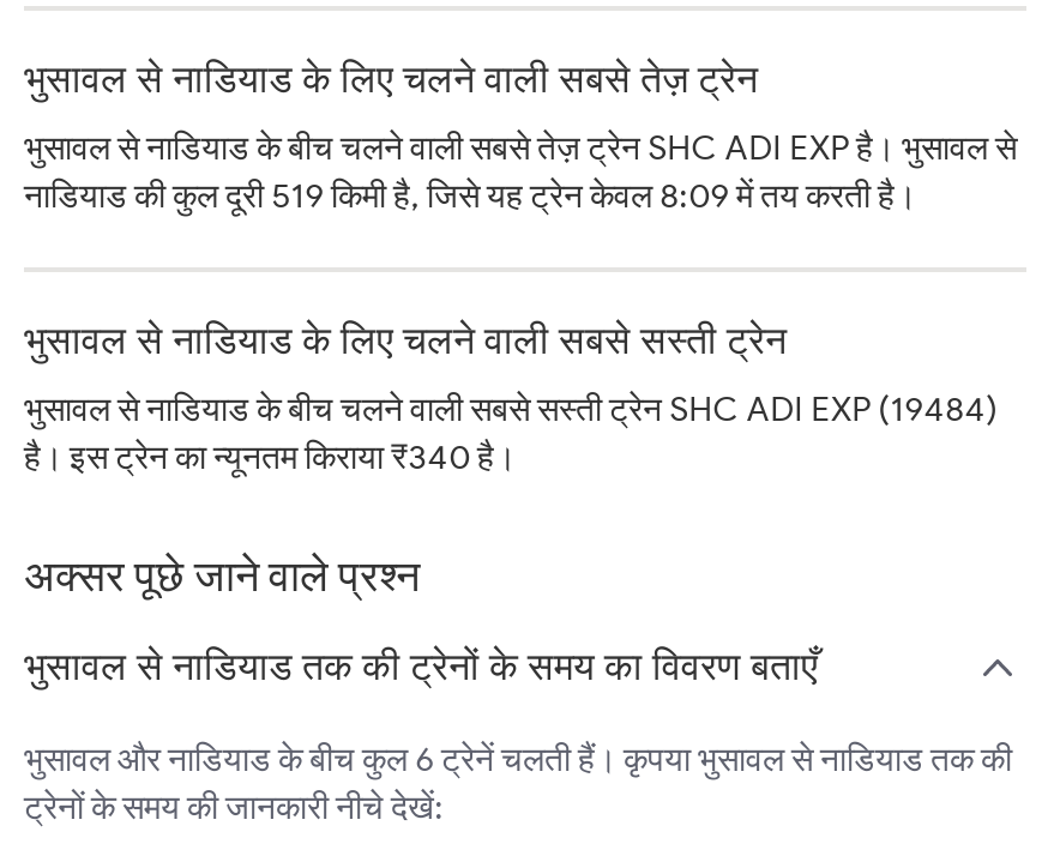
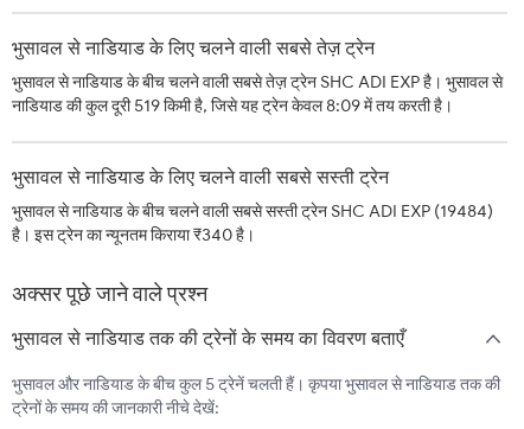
- भुसावल और नाडियाड के बीच कुल 6 ट्रेनें चलती हैं। कृपया भुसावल से नाडियाड तक की
+ भुसावल और नाडियाड के बीच कुल 5 ट्रेनें चलती हैं। कृपया भुसावल से नाडियाड तक की
